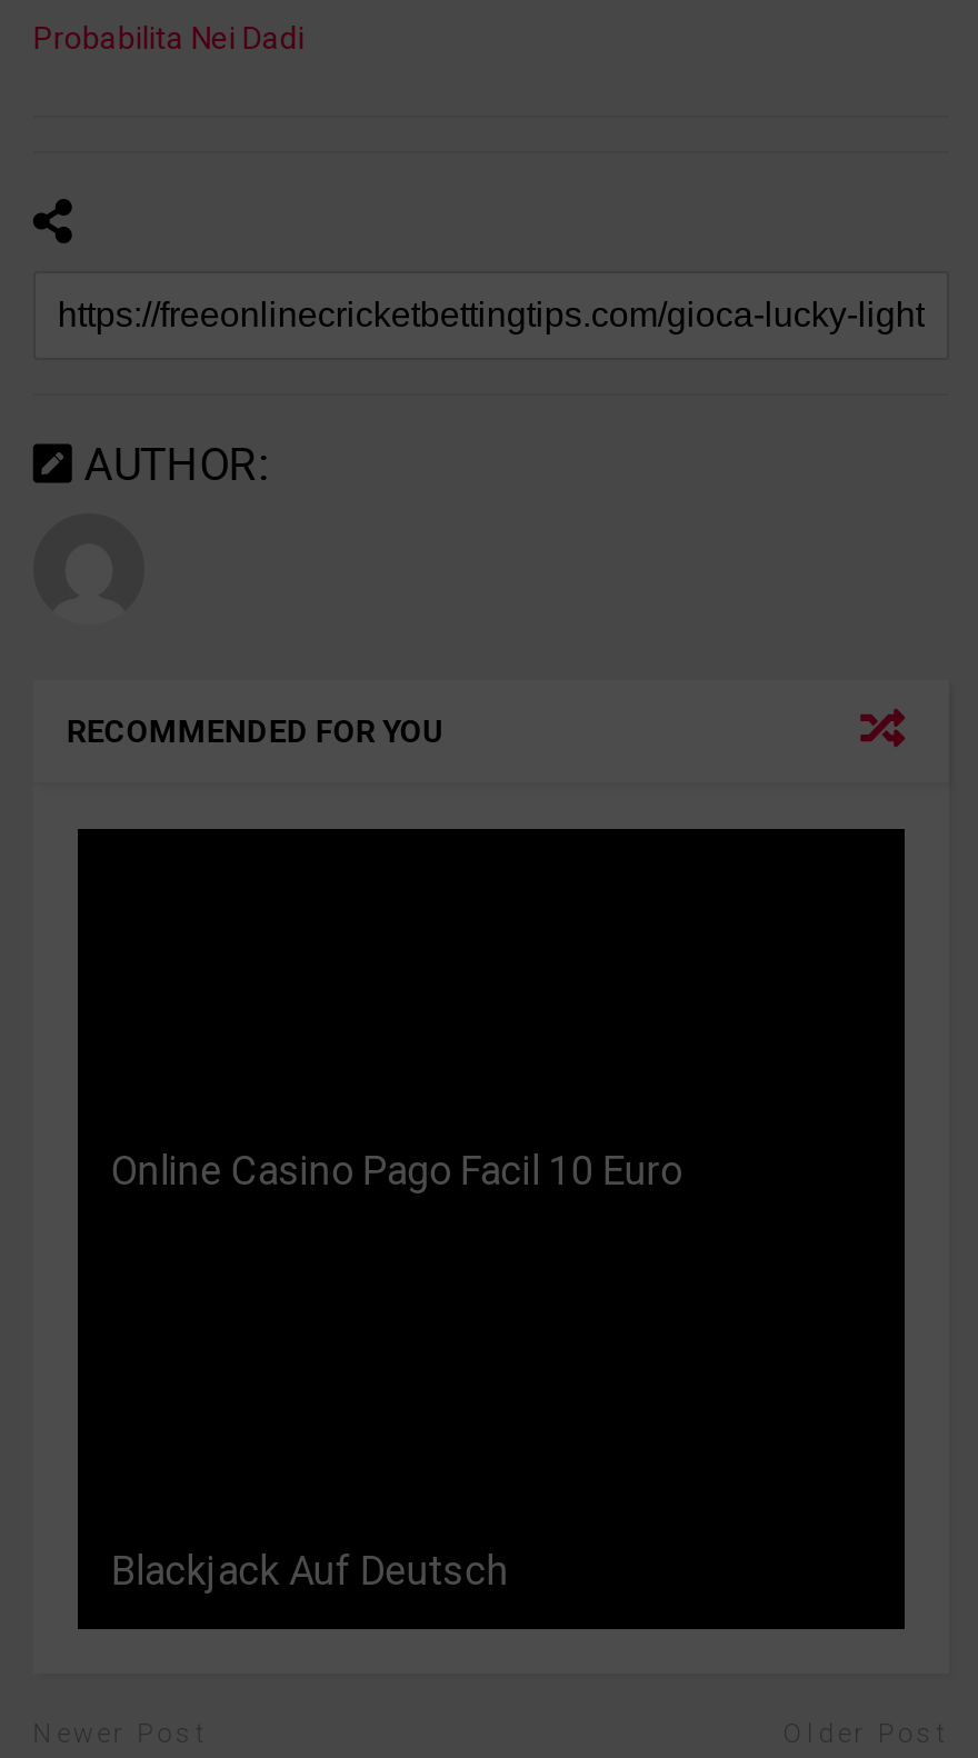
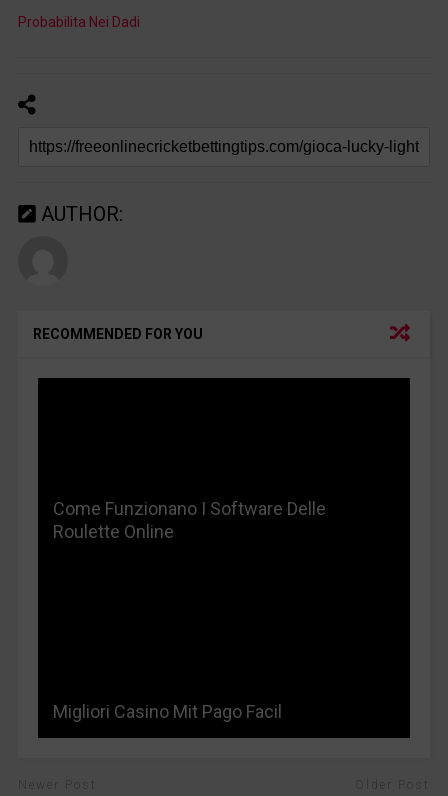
- Online Casino Pago Facil 10 Euro
+ Come Funzionano I Software Delle
+ Roulette Online

- Blackjack Auf Deutsch
+ Migliori Casino Mit Pago Facil
